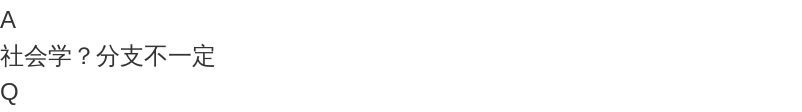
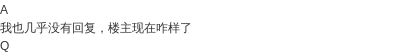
- 社会学？分支不一定
+ 我也几乎没有回复，楼主现在咋样了
